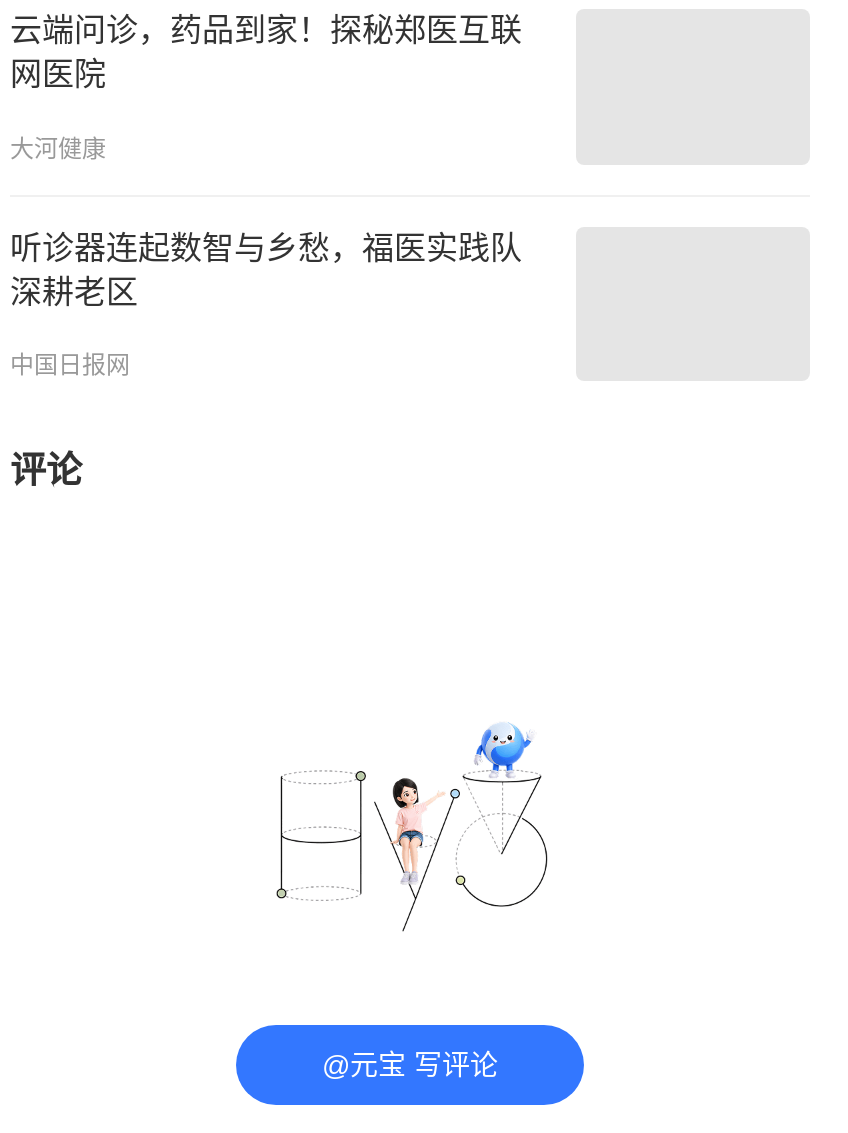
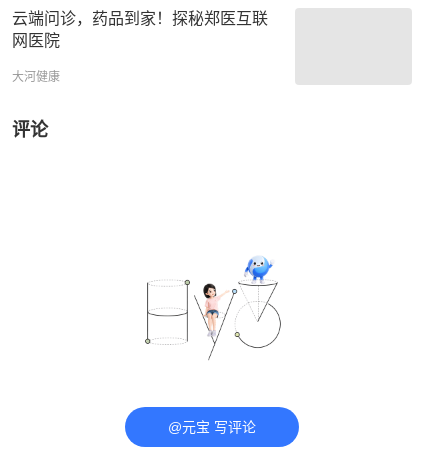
- 听诊器连起数智与乡愁，福医实践队
- 深耕老区
- 中国日报网
